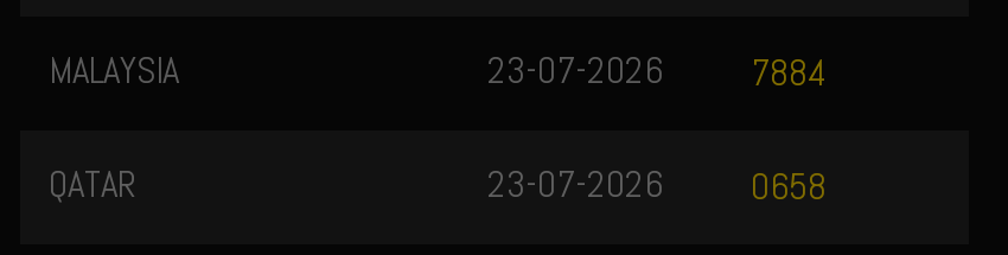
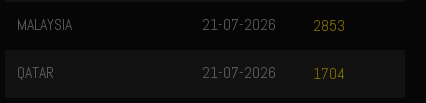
- 23-07-2026
+ 21-07-2026

- 7884
+ 2853

- 23-07-2026
+ 21-07-2026

- 0658
+ 1704
